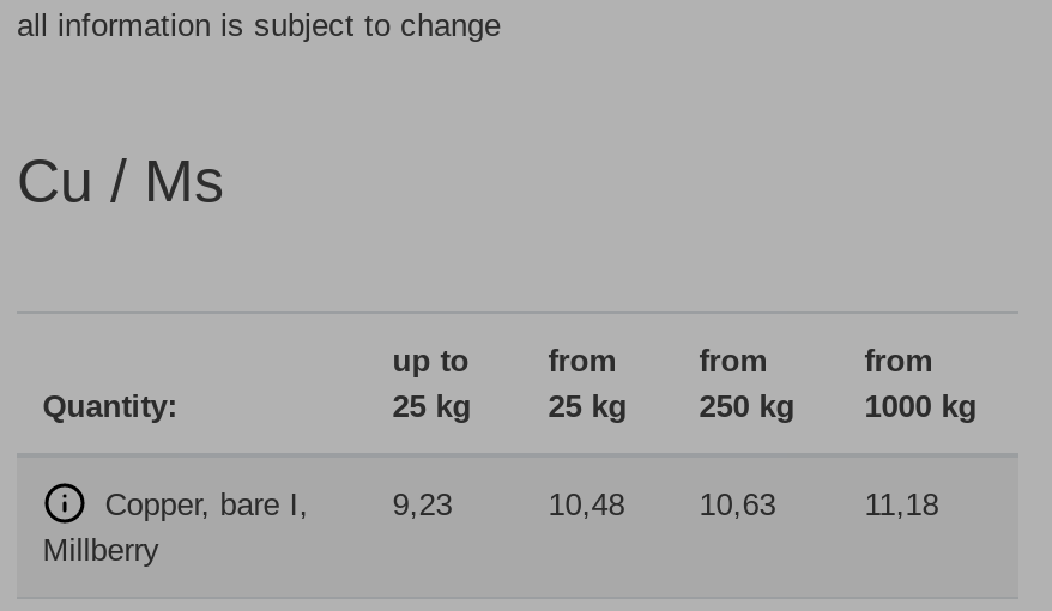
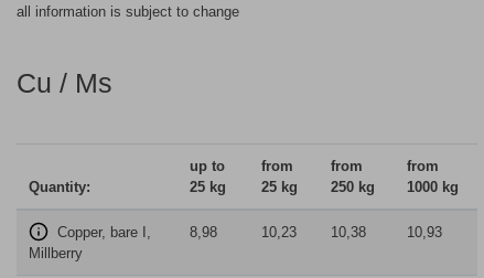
- 9,23
+ 8,98

- 10,48
+ 10,23

- 10,63
+ 10,38

- 11,18
+ 10,93
